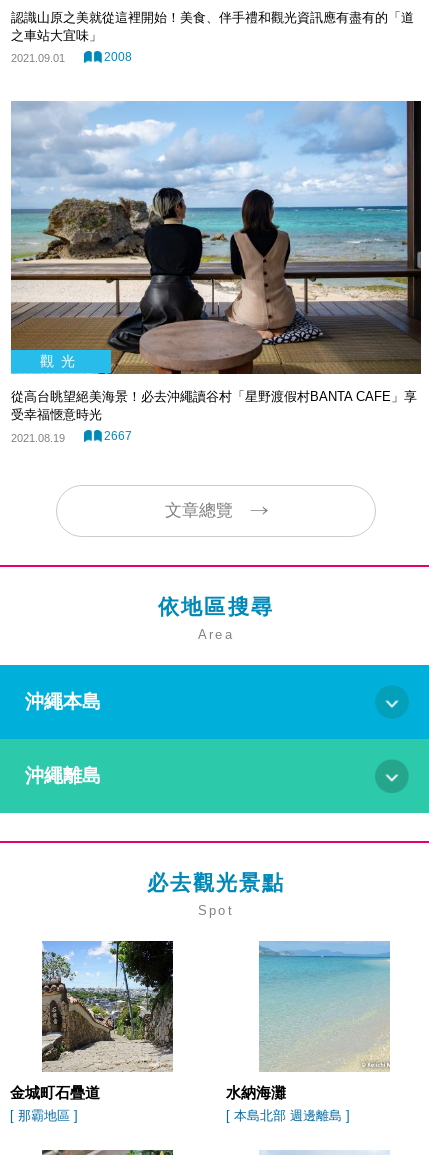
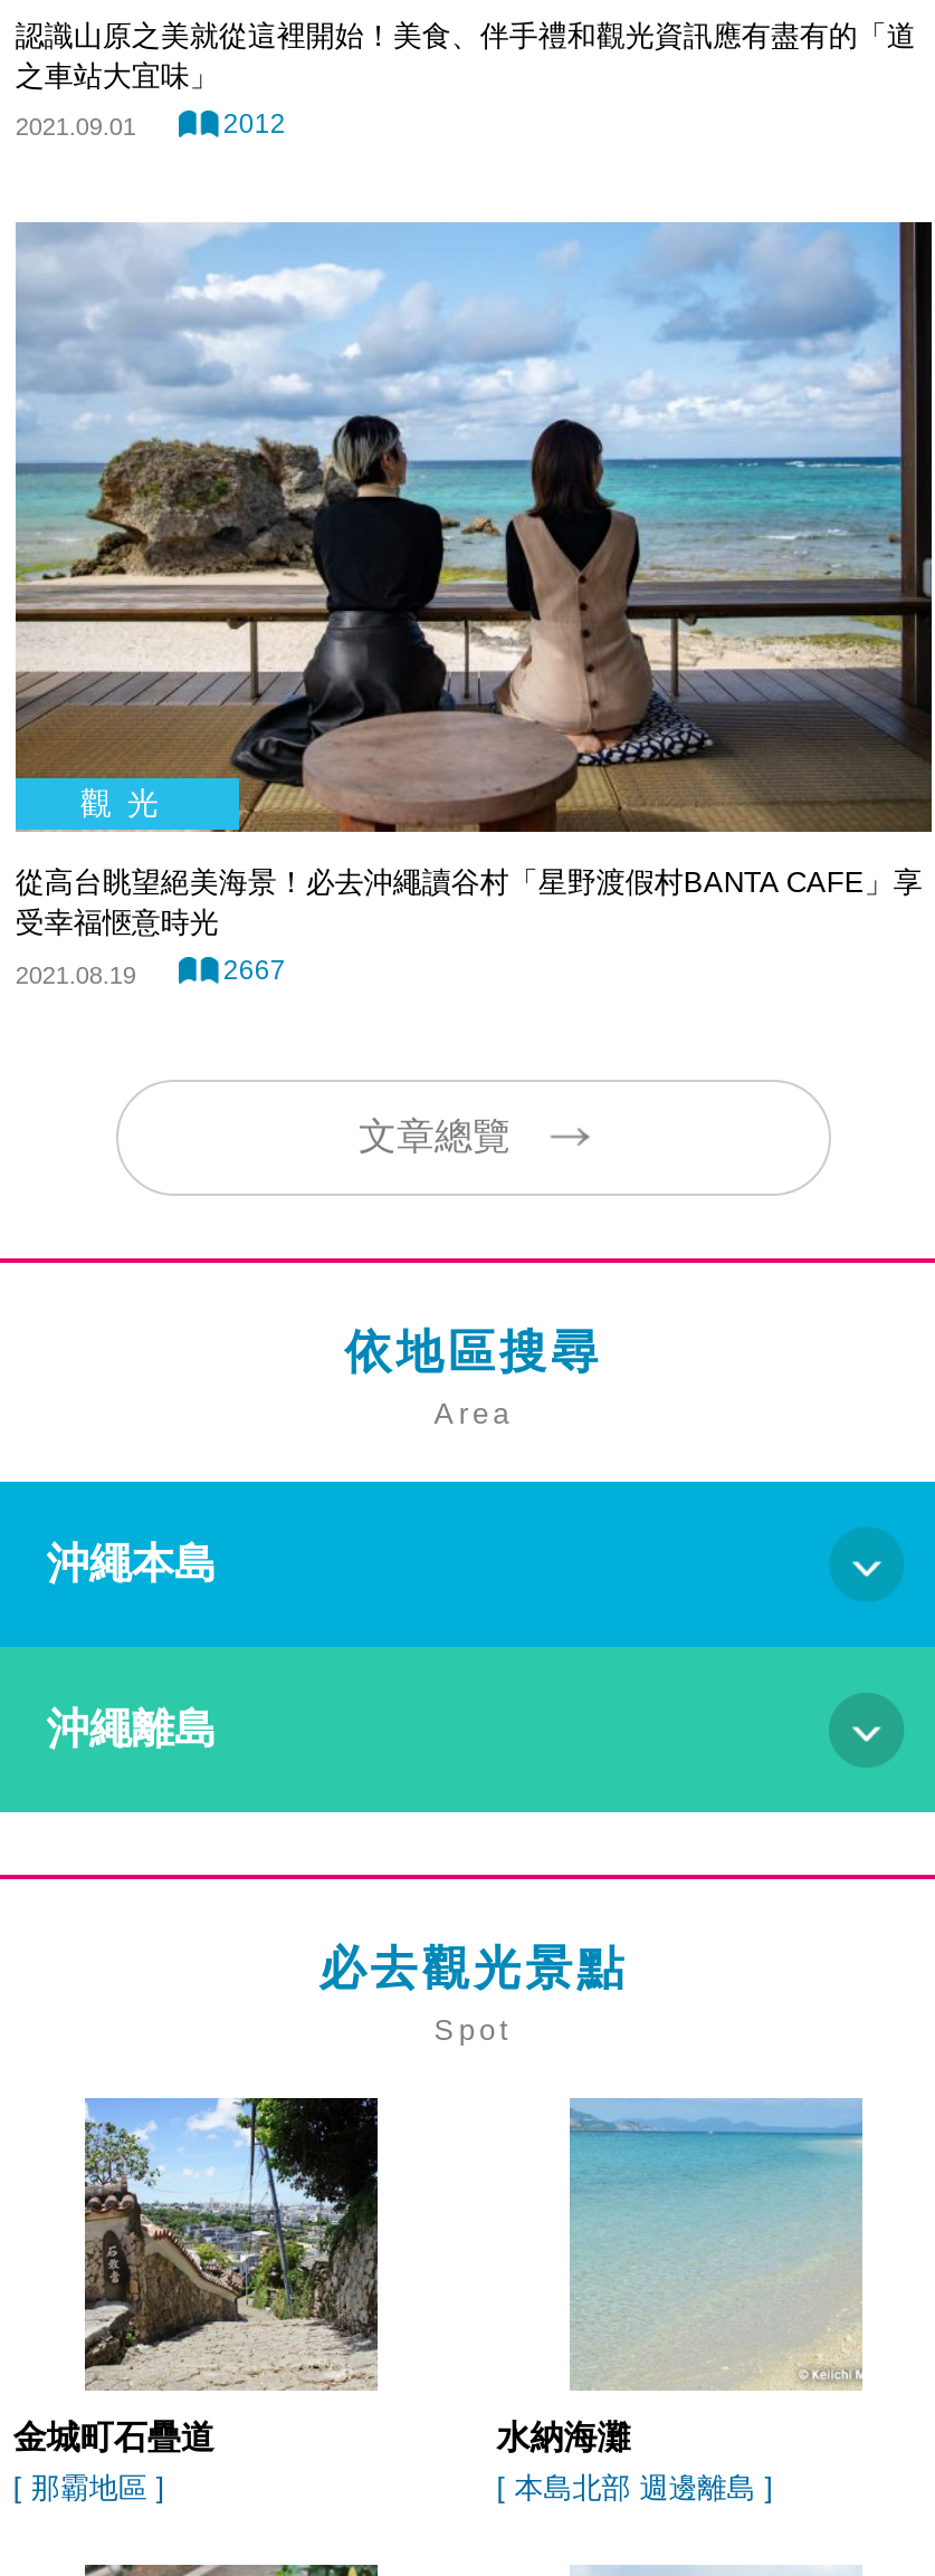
- 2008
+ 2012
